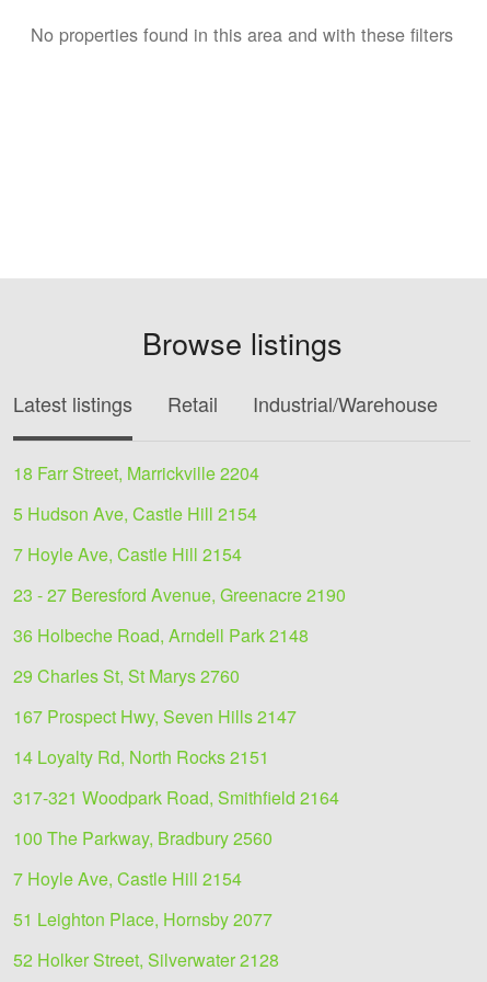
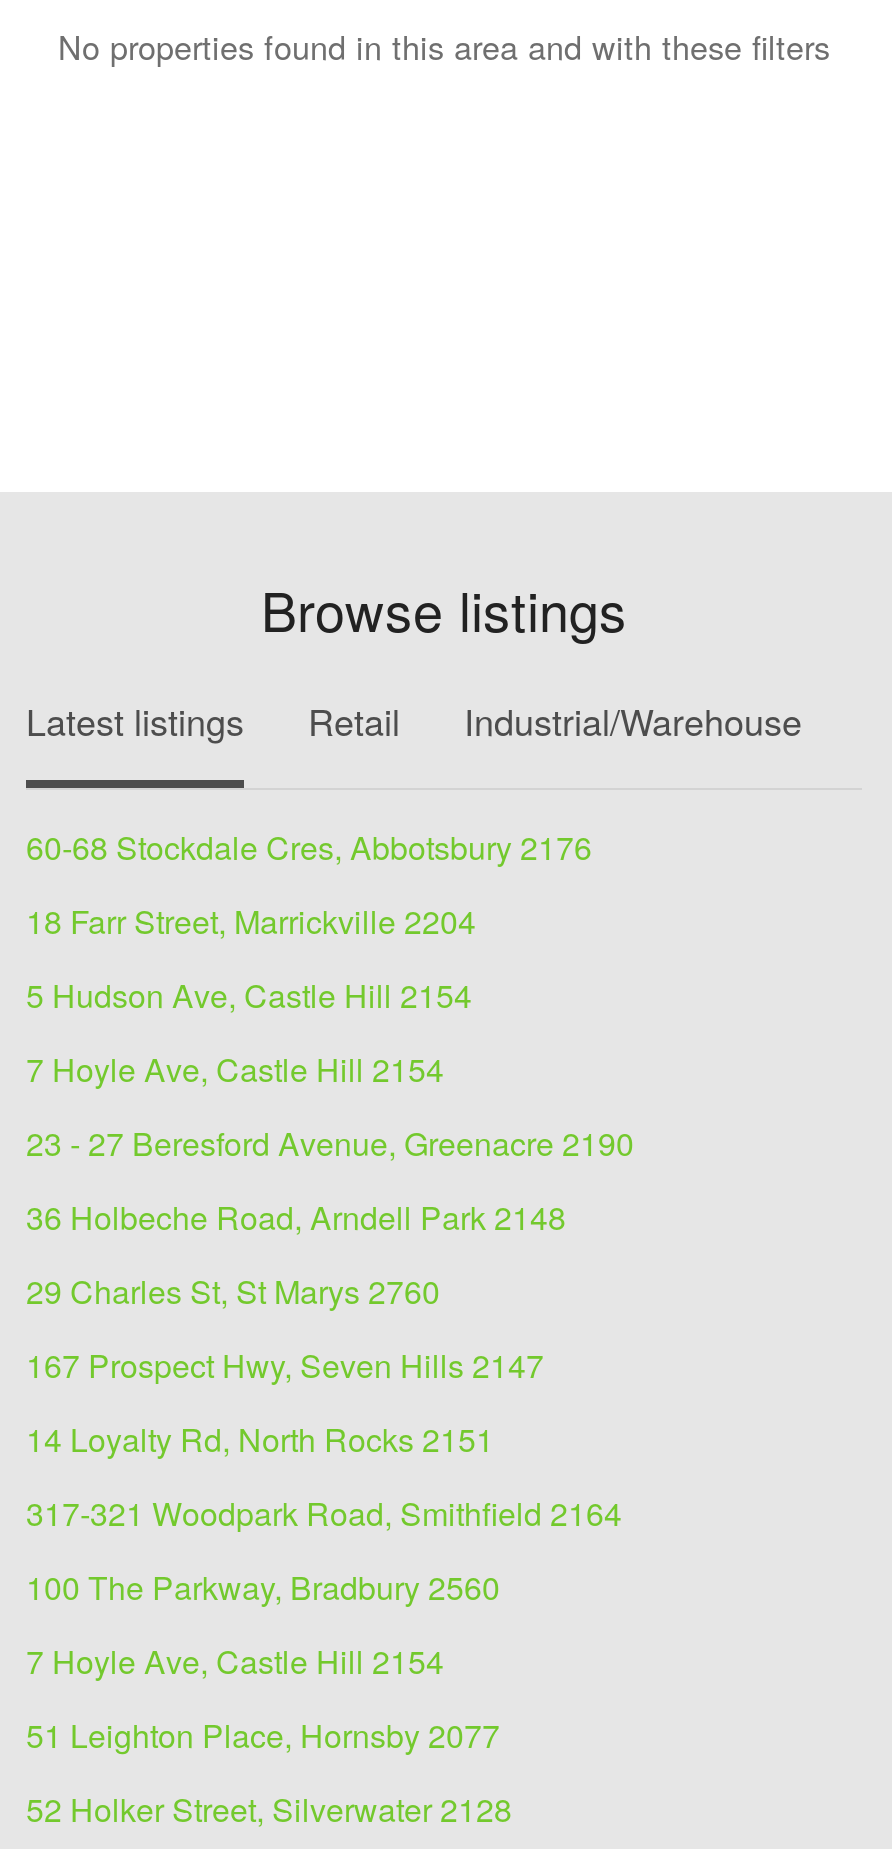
+ 60-68 Stockdale Cres, Abbotsbury 2176
